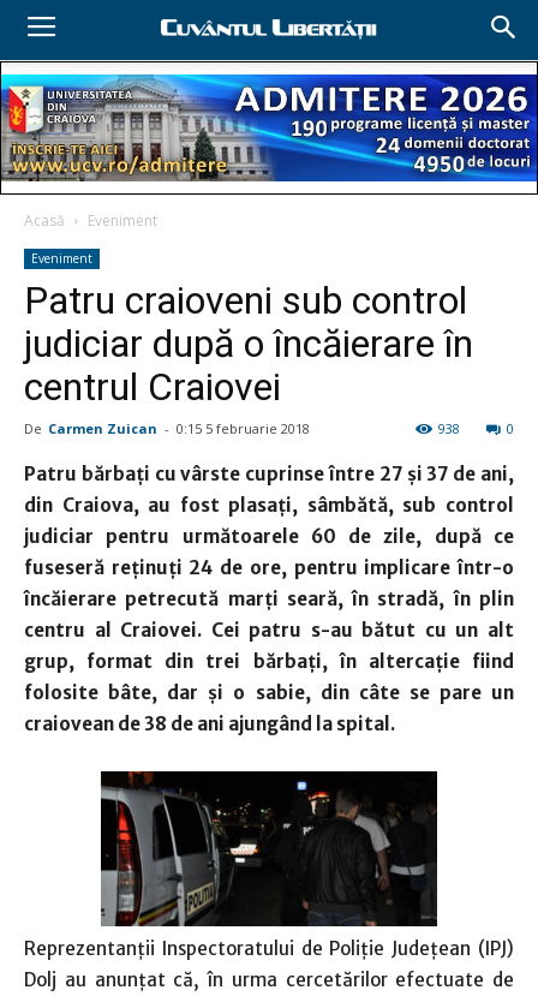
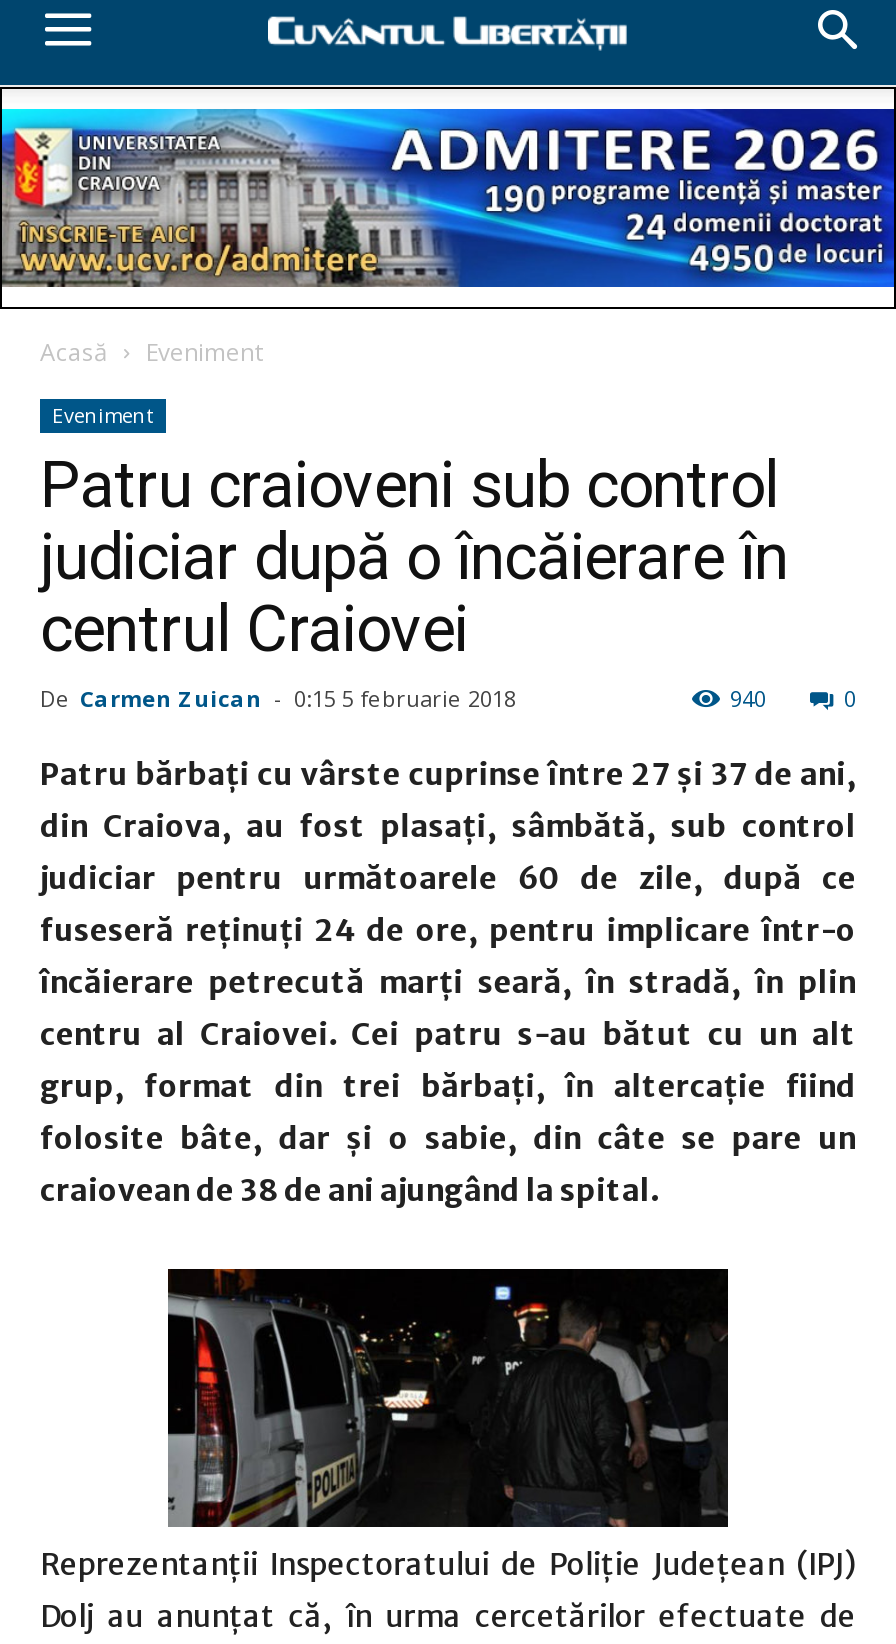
- 938
+ 940
